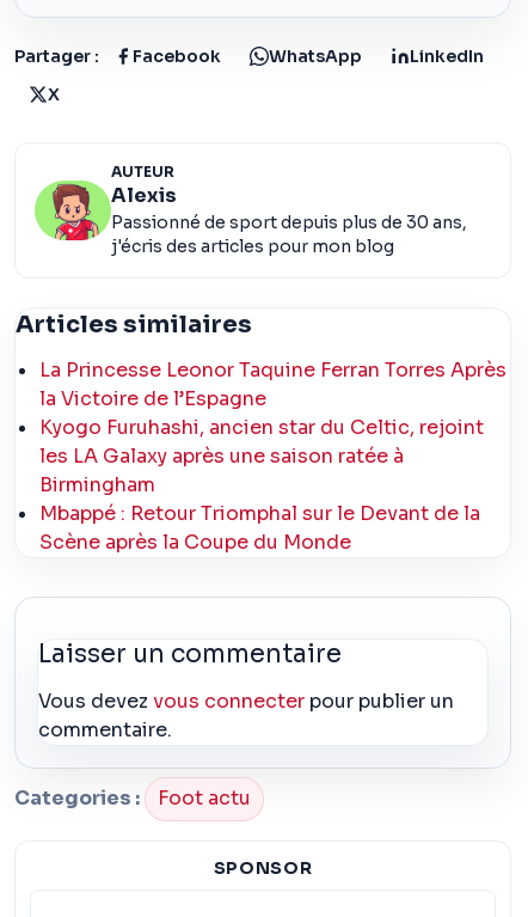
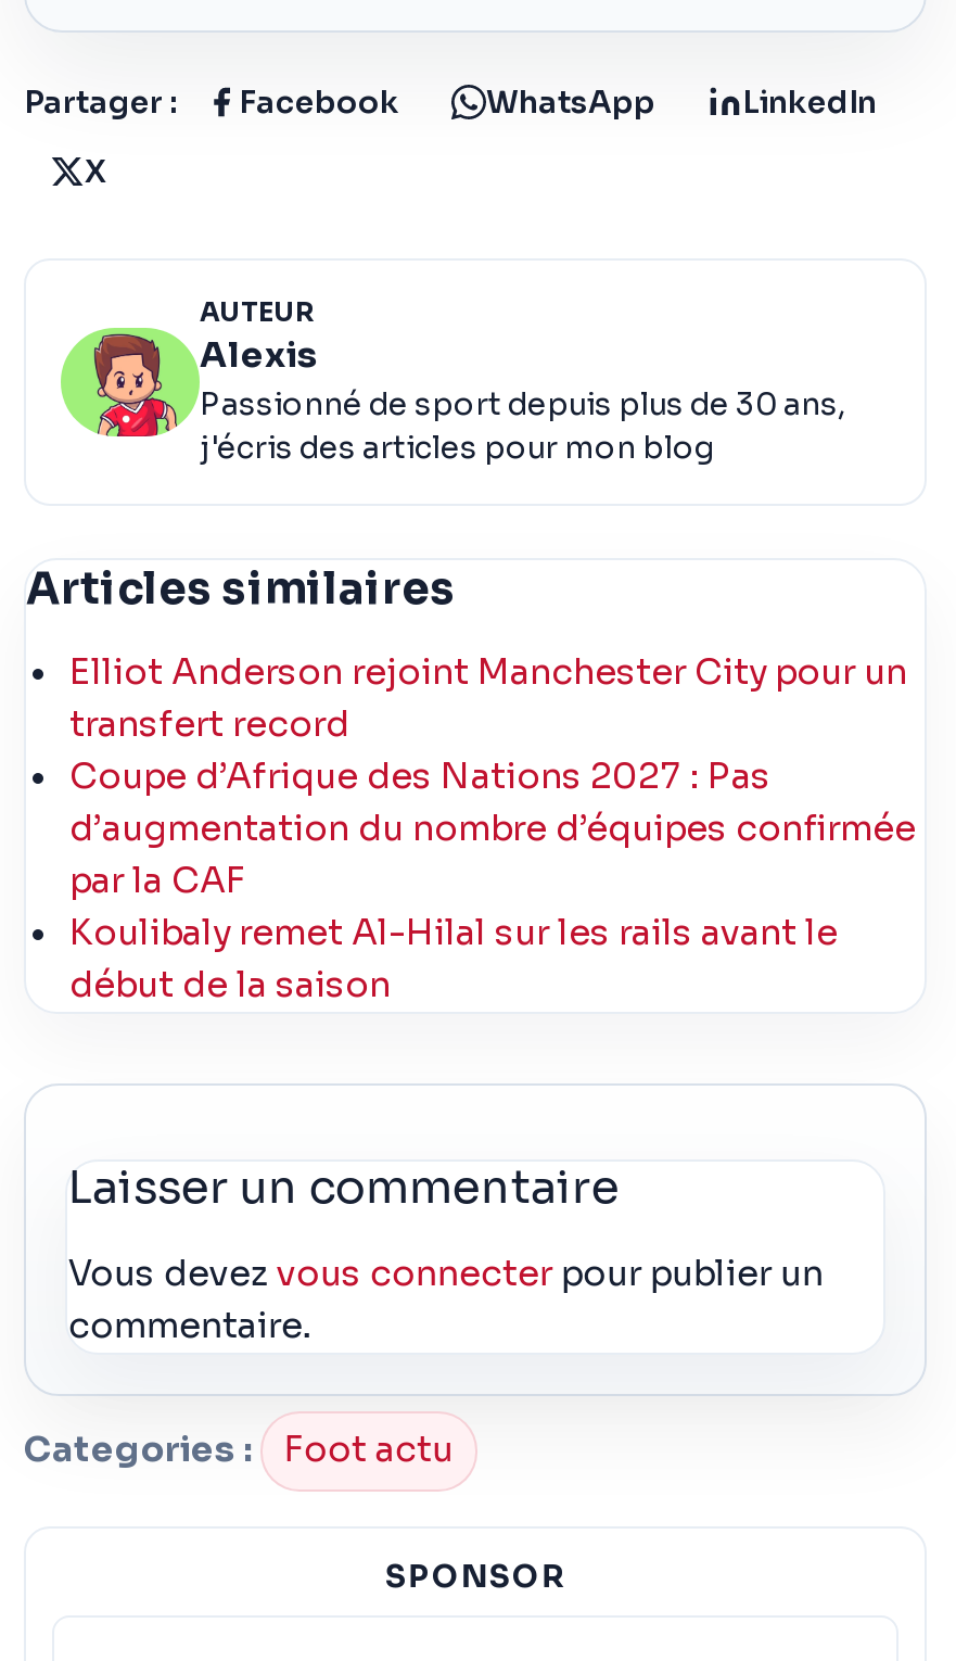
- La Princesse Leonor Taquine Ferran Torres Après
- la Victoire de l’Espagne
- Kyogo Furuhashi, ancien star du Celtic, rejoint
- les LA Galaxy après une saison ratée à
- Birmingham
- Mbappé : Retour Triomphal sur le Devant de la
- Scène après la Coupe du Monde
+ Elliot Anderson rejoint Manchester City pour un
+ transfert record
+ Coupe d’Afrique des Nations 2027 : Pas
+ d’augmentation du nombre d’équipes confirmée
+ par la CAF
+ Koulibaly remet Al-Hilal sur les rails avant le
+ début de la saison
